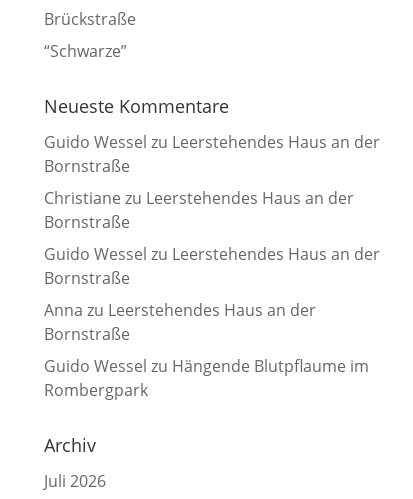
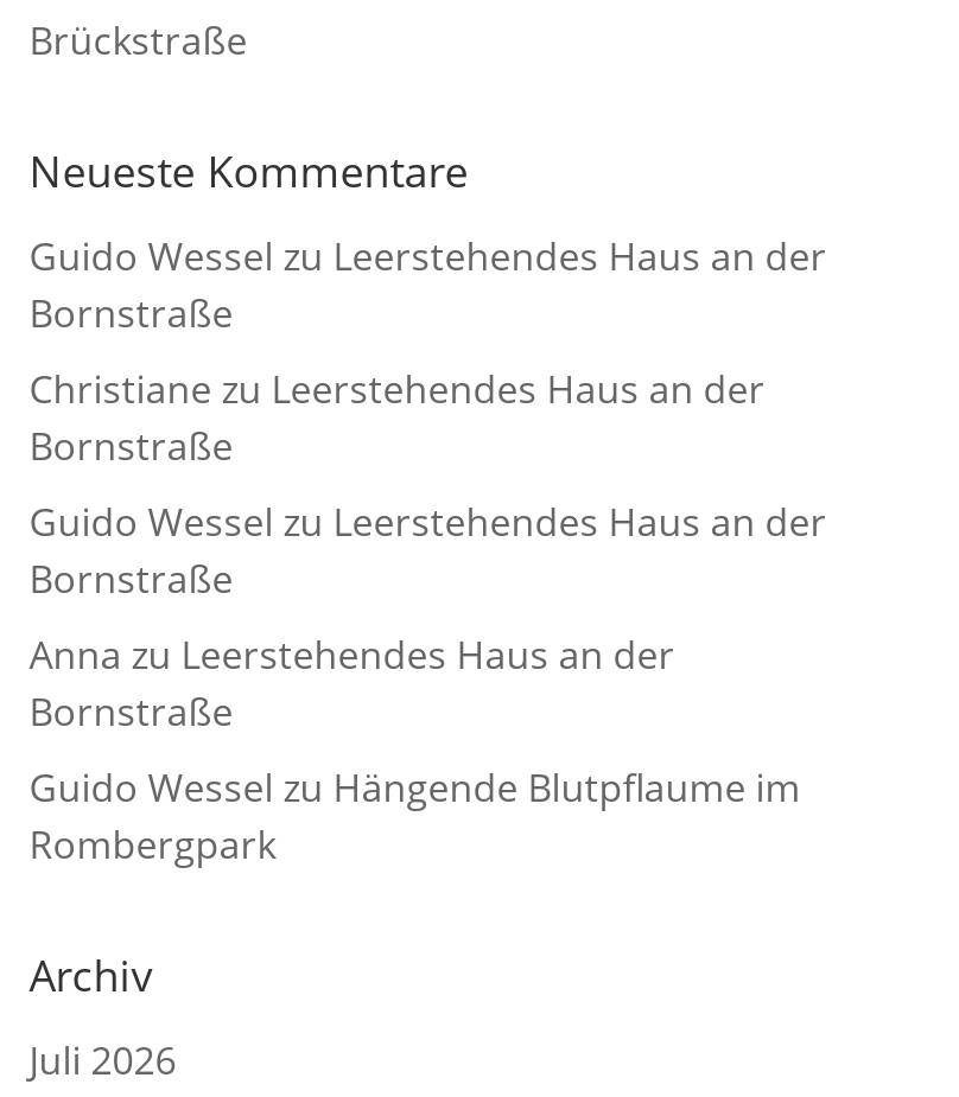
- “Schwarze”
